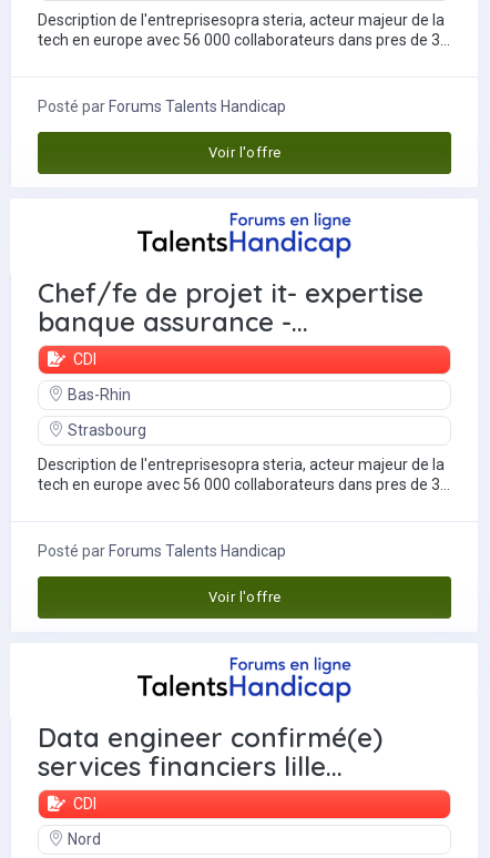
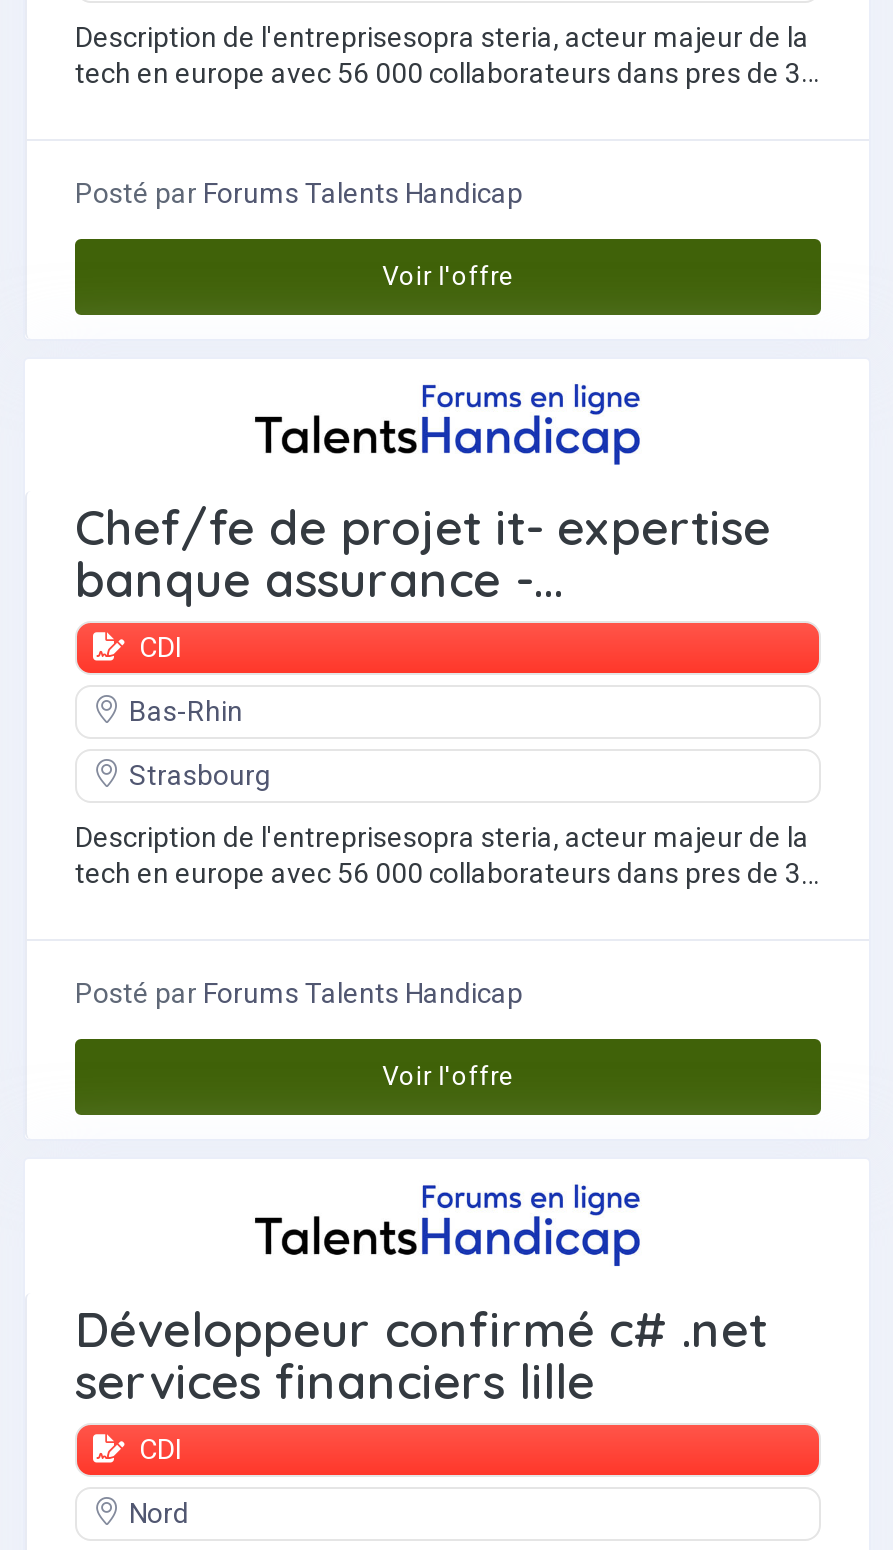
- Data engineer confirmé(e)
- services financiers lille...
+ Développeur confirmé c# .net
+ services financiers lille
